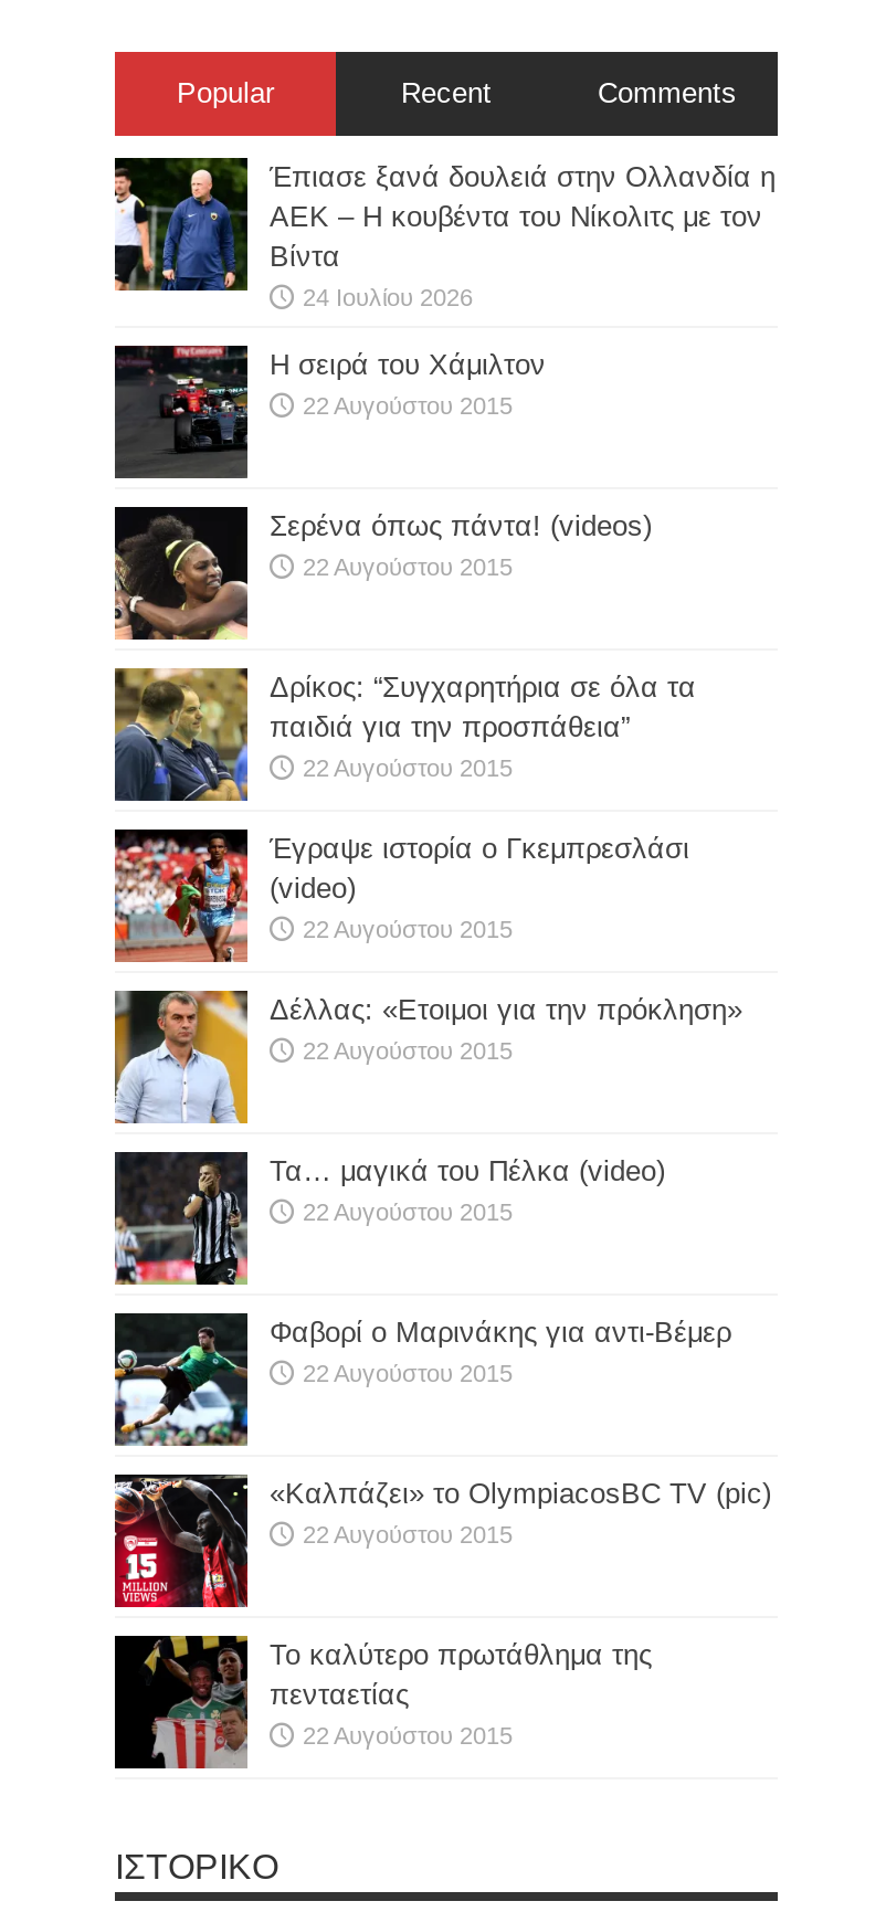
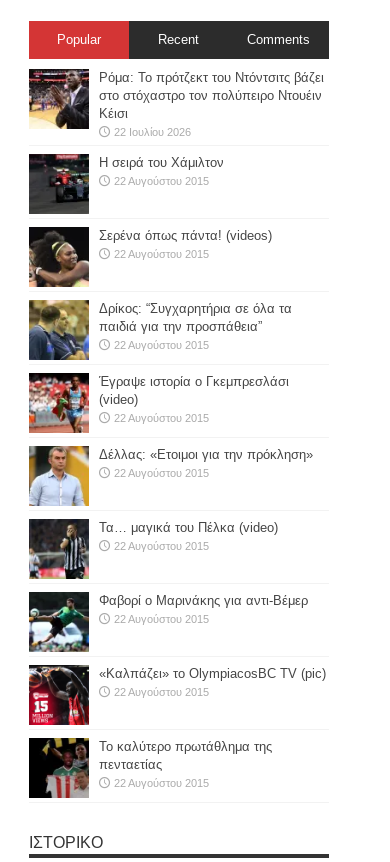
- [image]
- Έπιασε ξανά δουλειά στην Ολλανδία η
- ΑΕΚ – Η κουβέντα του Νίκολιτς με τον
- Βίντα
- 24 Ιουλίου 2026
+ [image]
+ Ρόμα: Το πρότζεκτ του Ντόντσιτς βάζει
+ στο στόχαστρο τον πολύπειρο Ντουέιν
+ Κέισι
+ 22 Ιουλίου 2026
